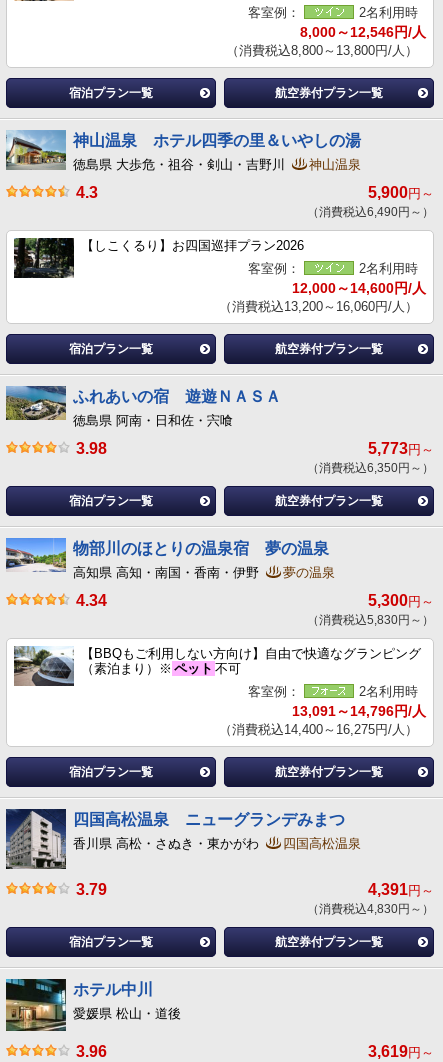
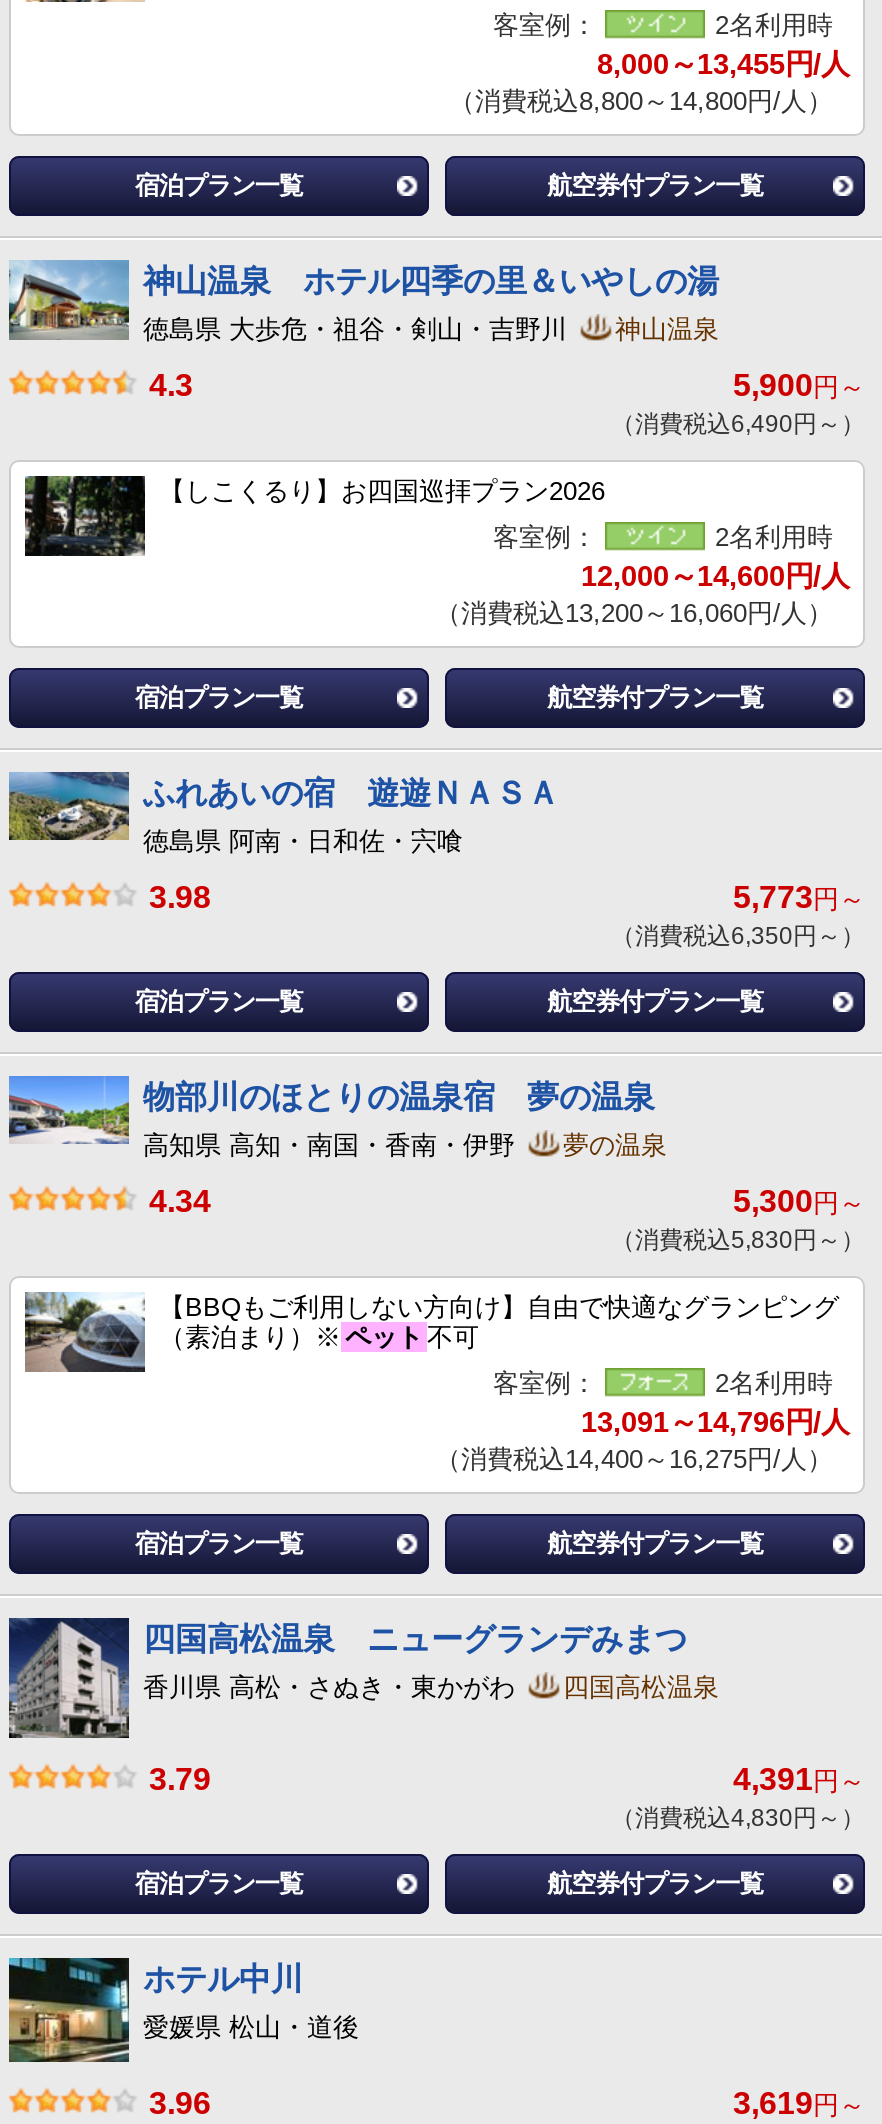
- 8,000～12,546円/人
+ 8,000～13,455円/人

- （消費税込8,800～13,800円/人）
+ （消費税込8,800～14,800円/人）
